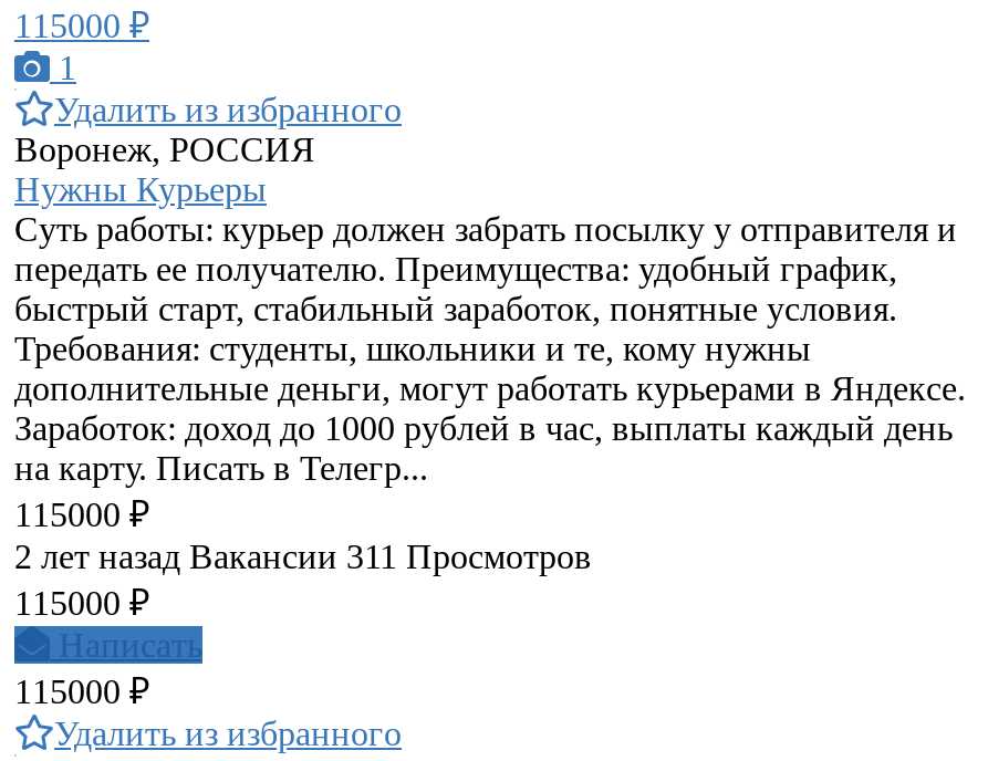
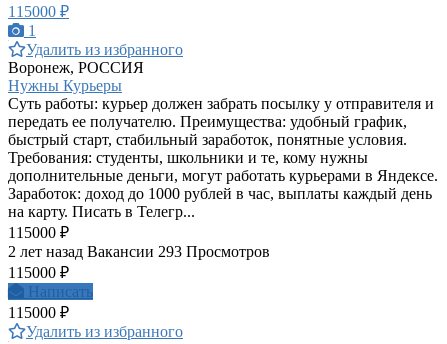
- 2 лет назад Вакансии 311 Просмотров
+ 2 лет назад Вакансии 293 Просмотров
